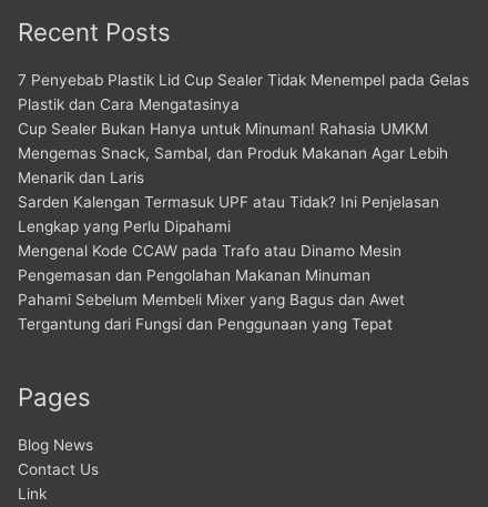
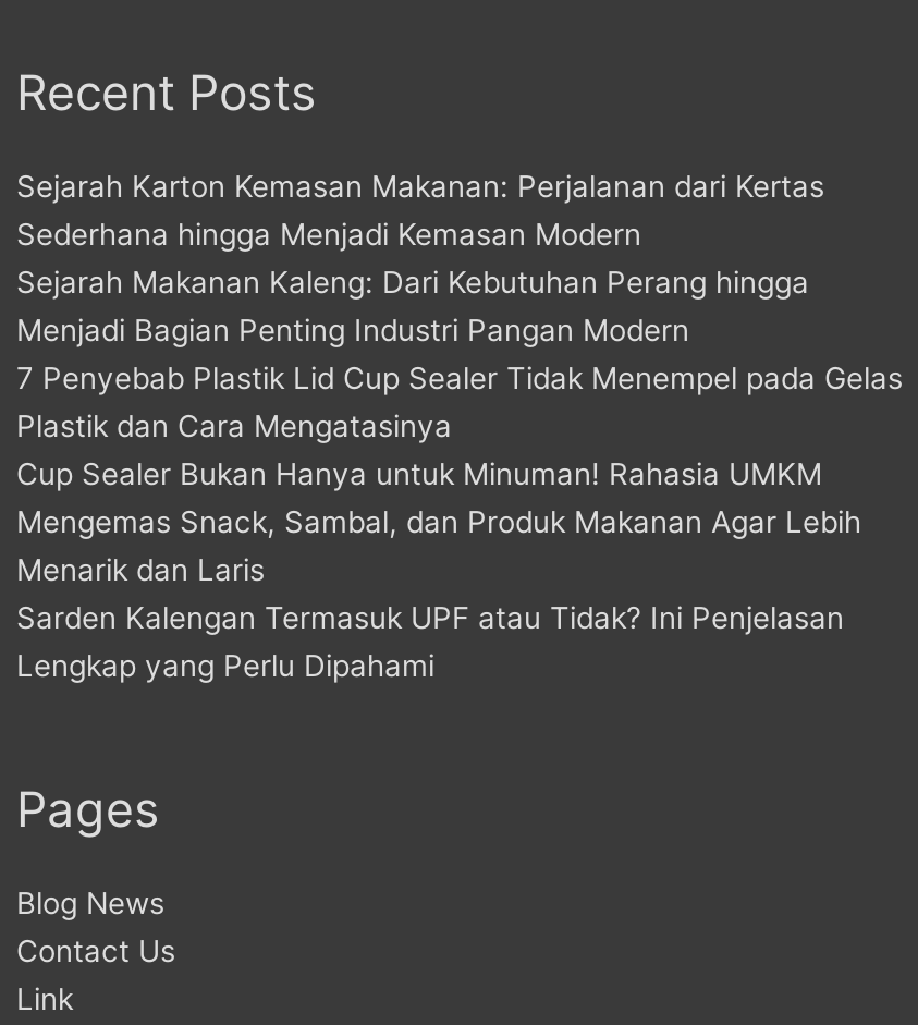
+ Sejarah Karton Kemasan Makanan: Perjalanan dari Kertas
+ Sederhana hingga Menjadi Kemasan Modern
+ Sejarah Makanan Kaleng: Dari Kebutuhan Perang hingga
+ Menjadi Bagian Penting Industri Pangan Modern

moved down: 7 Penyebab Plastik Lid Cup Sealer Tidak Menempel pada Gelas | Plastik dan Cara Mengatasinya | Cup Sealer Bukan Hanya untuk Minuman! Rahasia UMKM | Mengemas Snack, Sambal, dan Produk Makanan Agar Lebih | Menarik dan Laris | Sarden Kalengan Termasuk UPF atau Tidak? Ini Penjelasan | Lengkap yang Perlu Dipahami

- Mengenal Kode CCAW pada Trafo atau Dinamo Mesin
- Pengemasan dan Pengolahan Makanan Minuman
- Pahami Sebelum Membeli Mixer yang Bagus dan Awet
- Tergantung dari Fungsi dan Penggunaan yang Tepat
